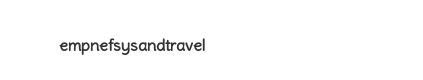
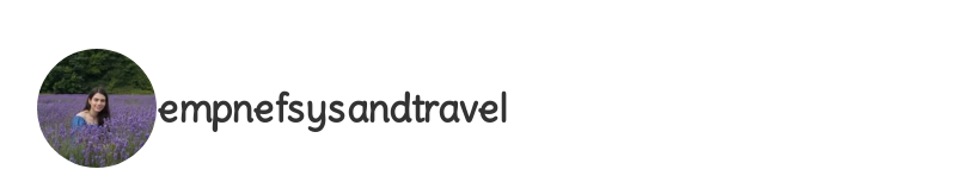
+ [image]
